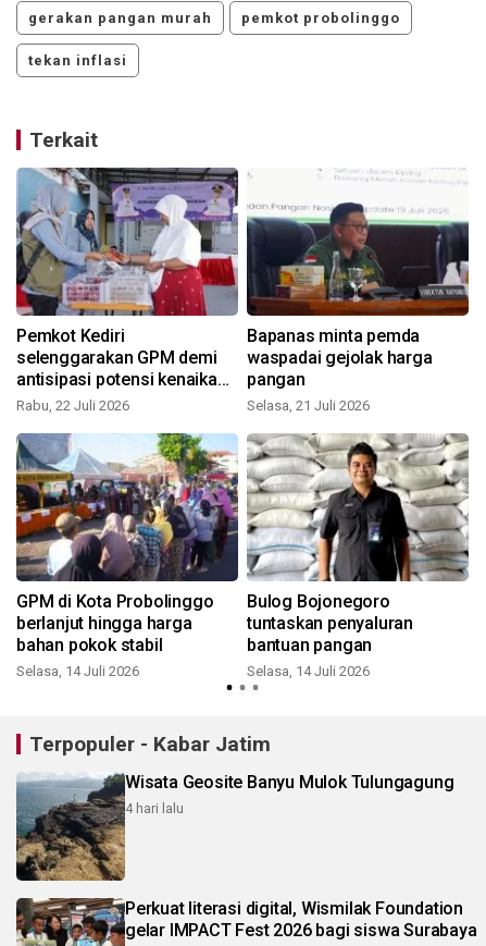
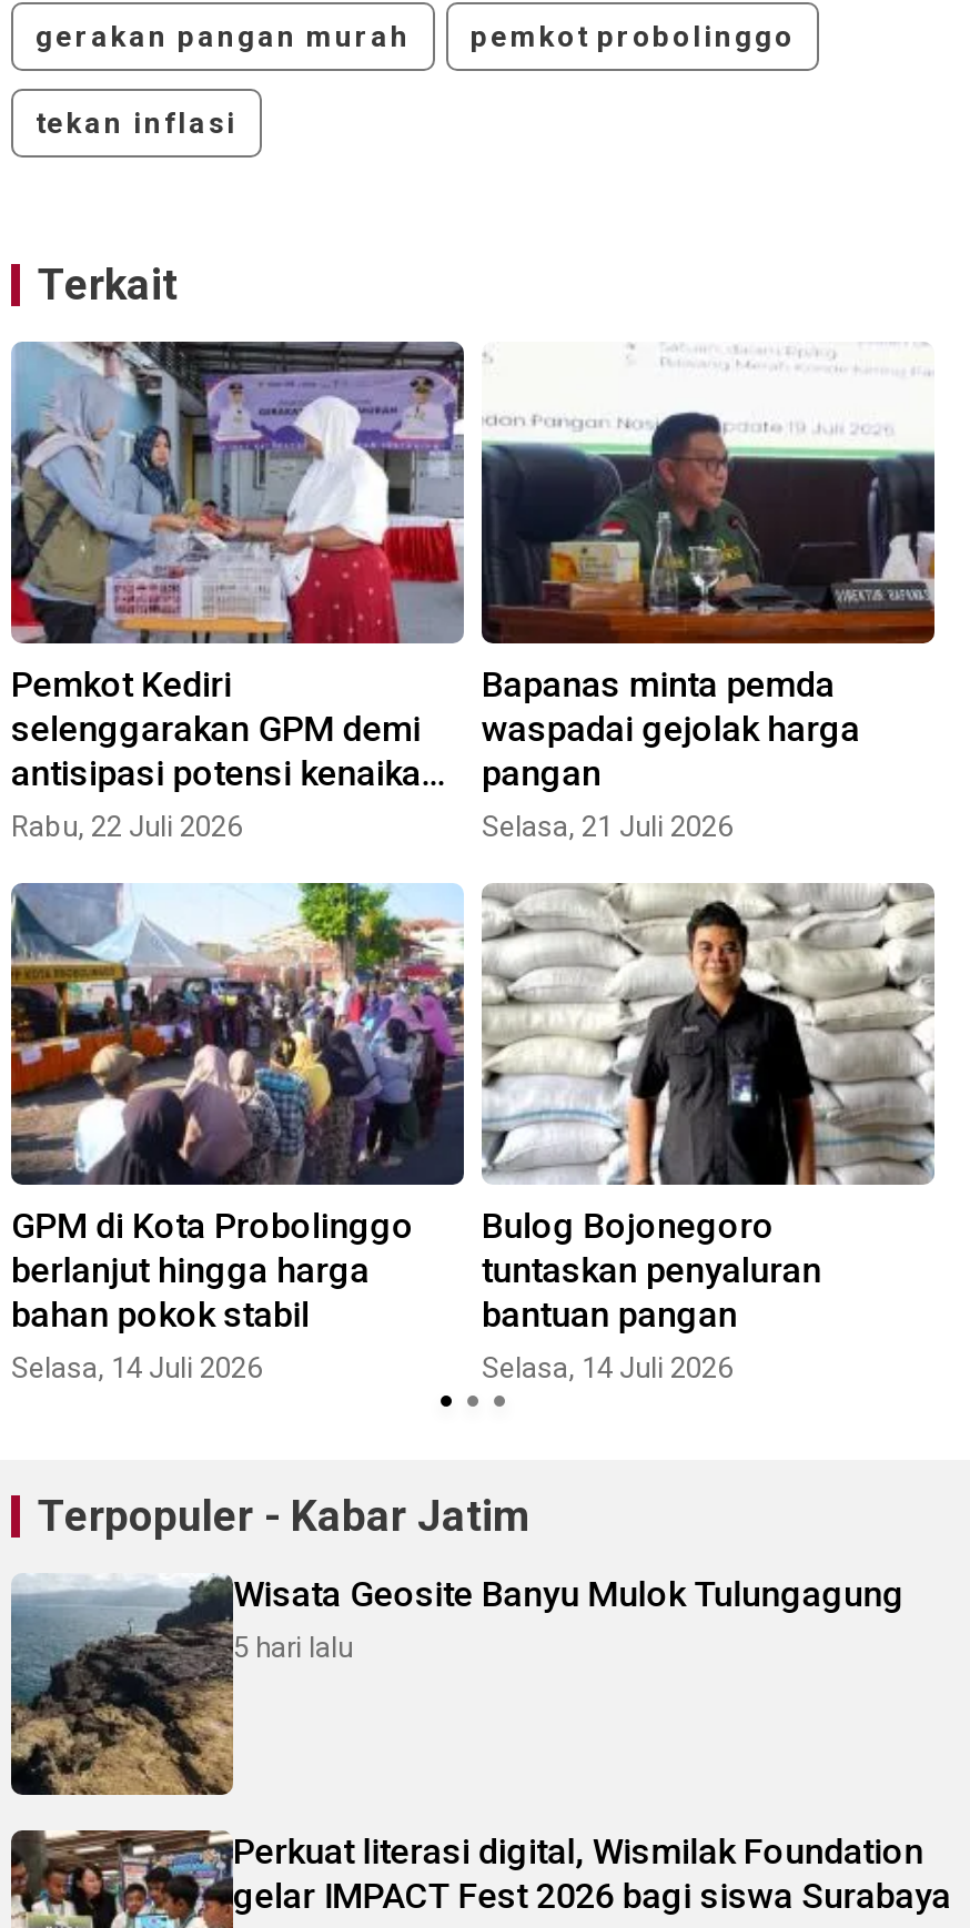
- 4 hari lalu
+ 5 hari lalu
